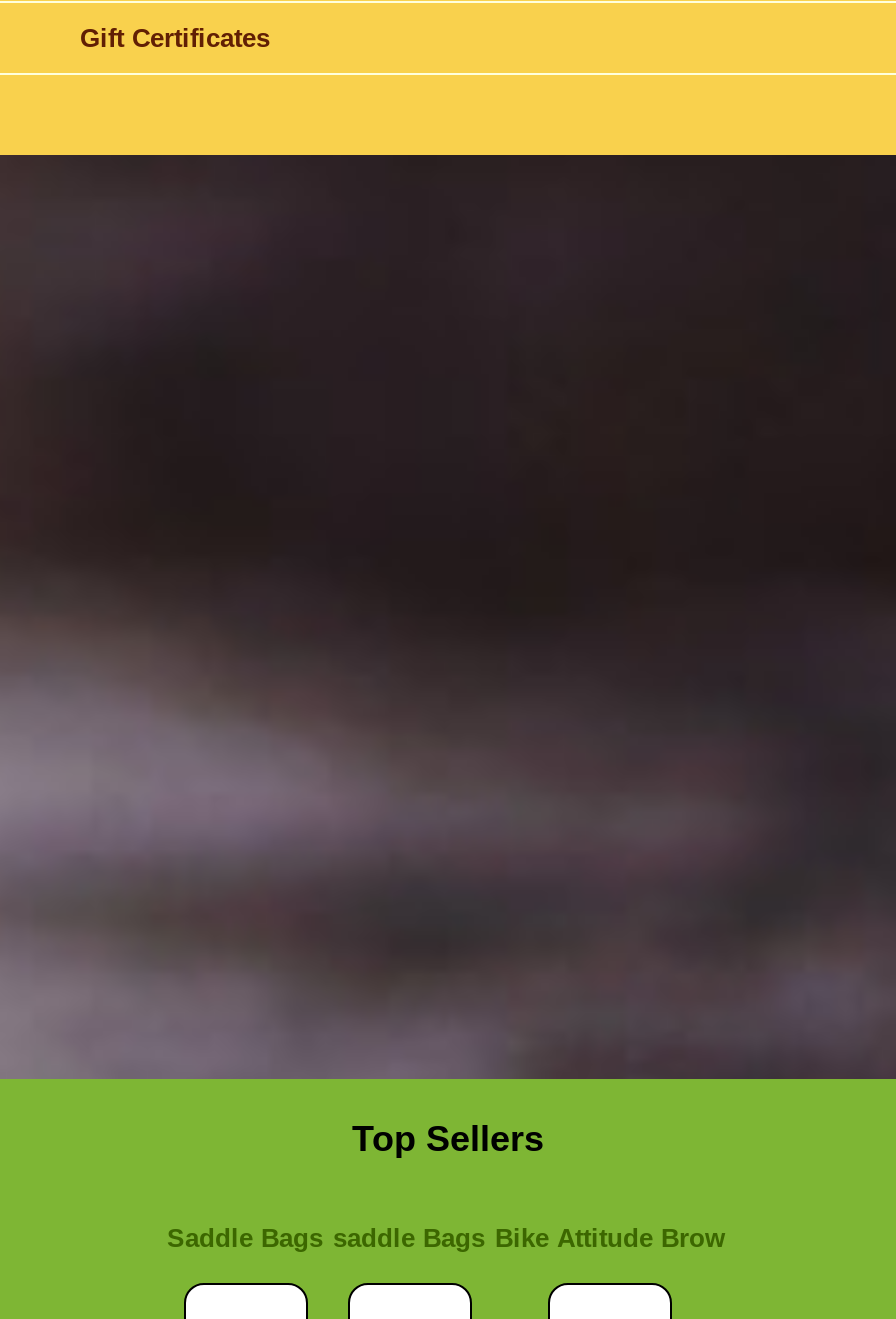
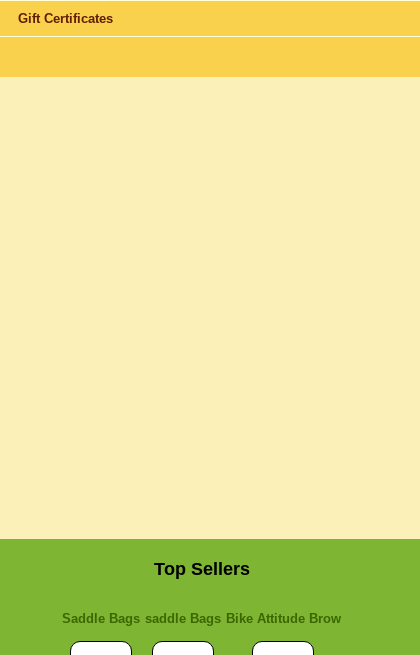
- [image]
